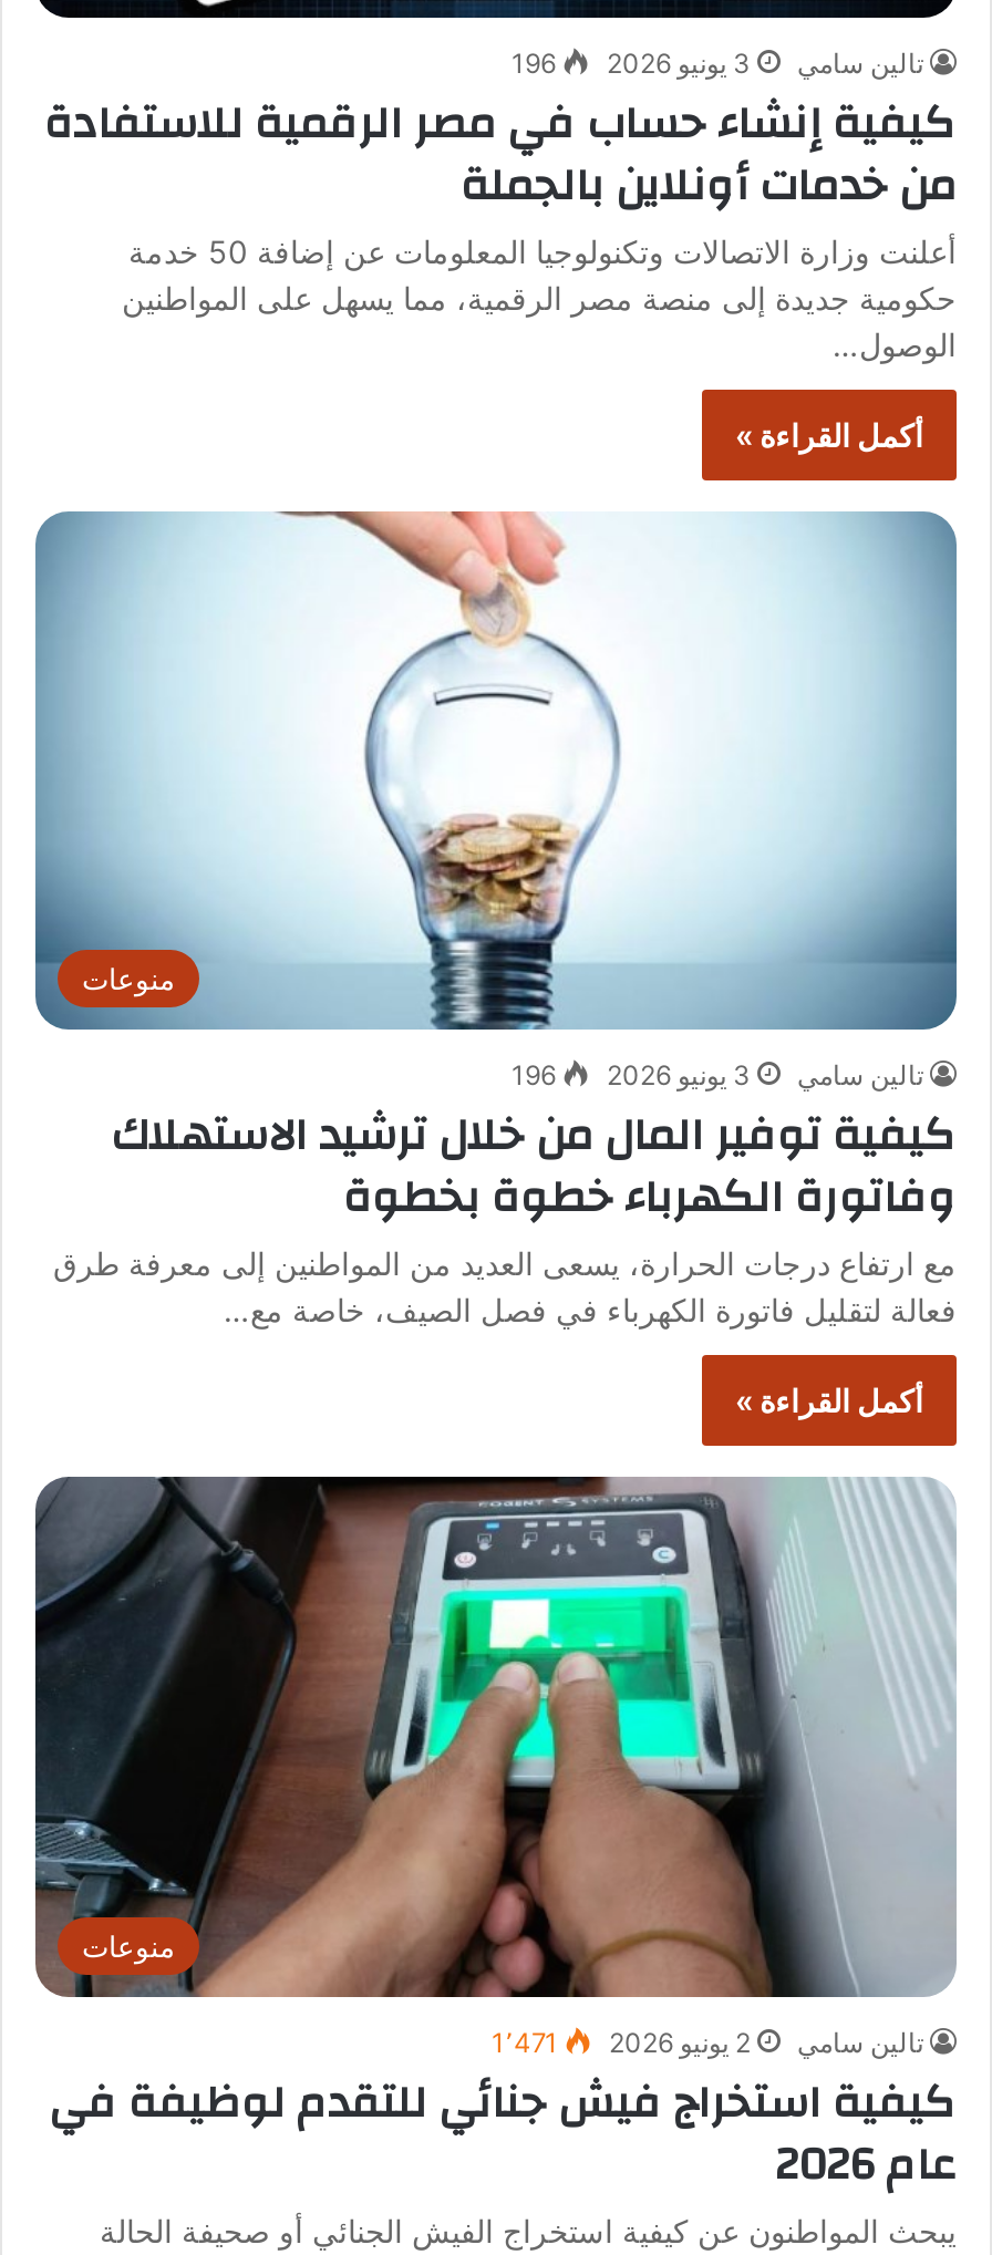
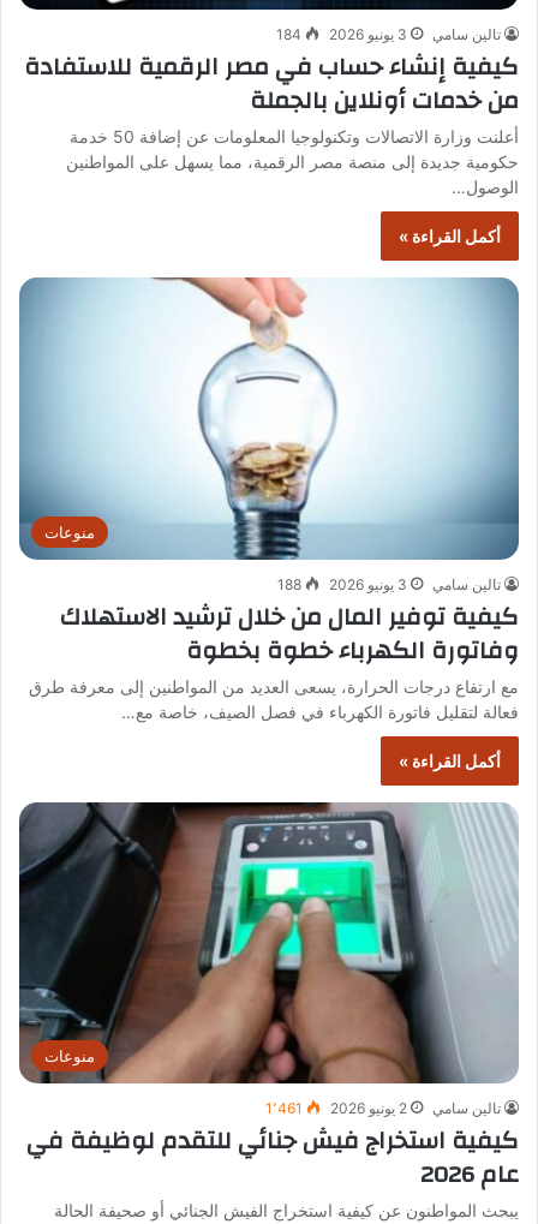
- 196
+ 184

- 196
+ 188

- 1٬471
+ 1٬461
